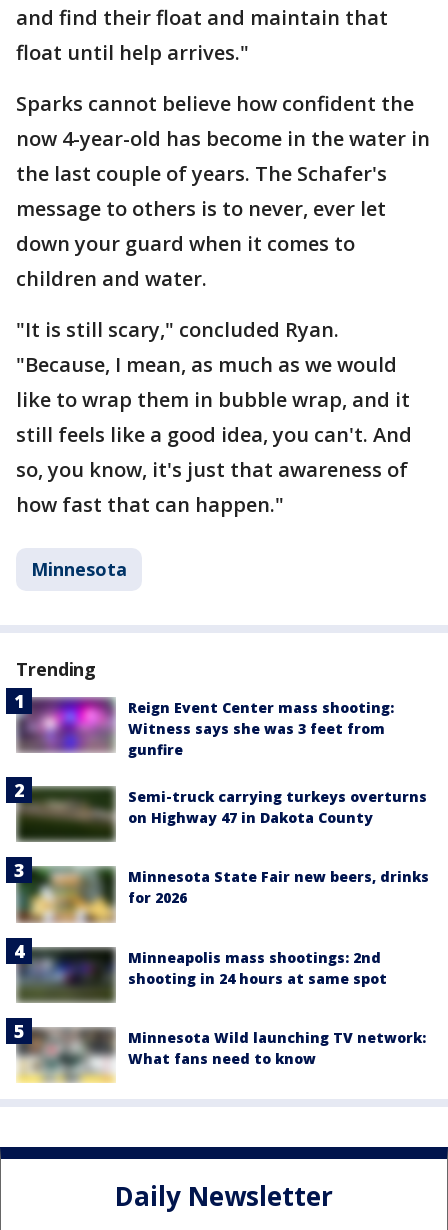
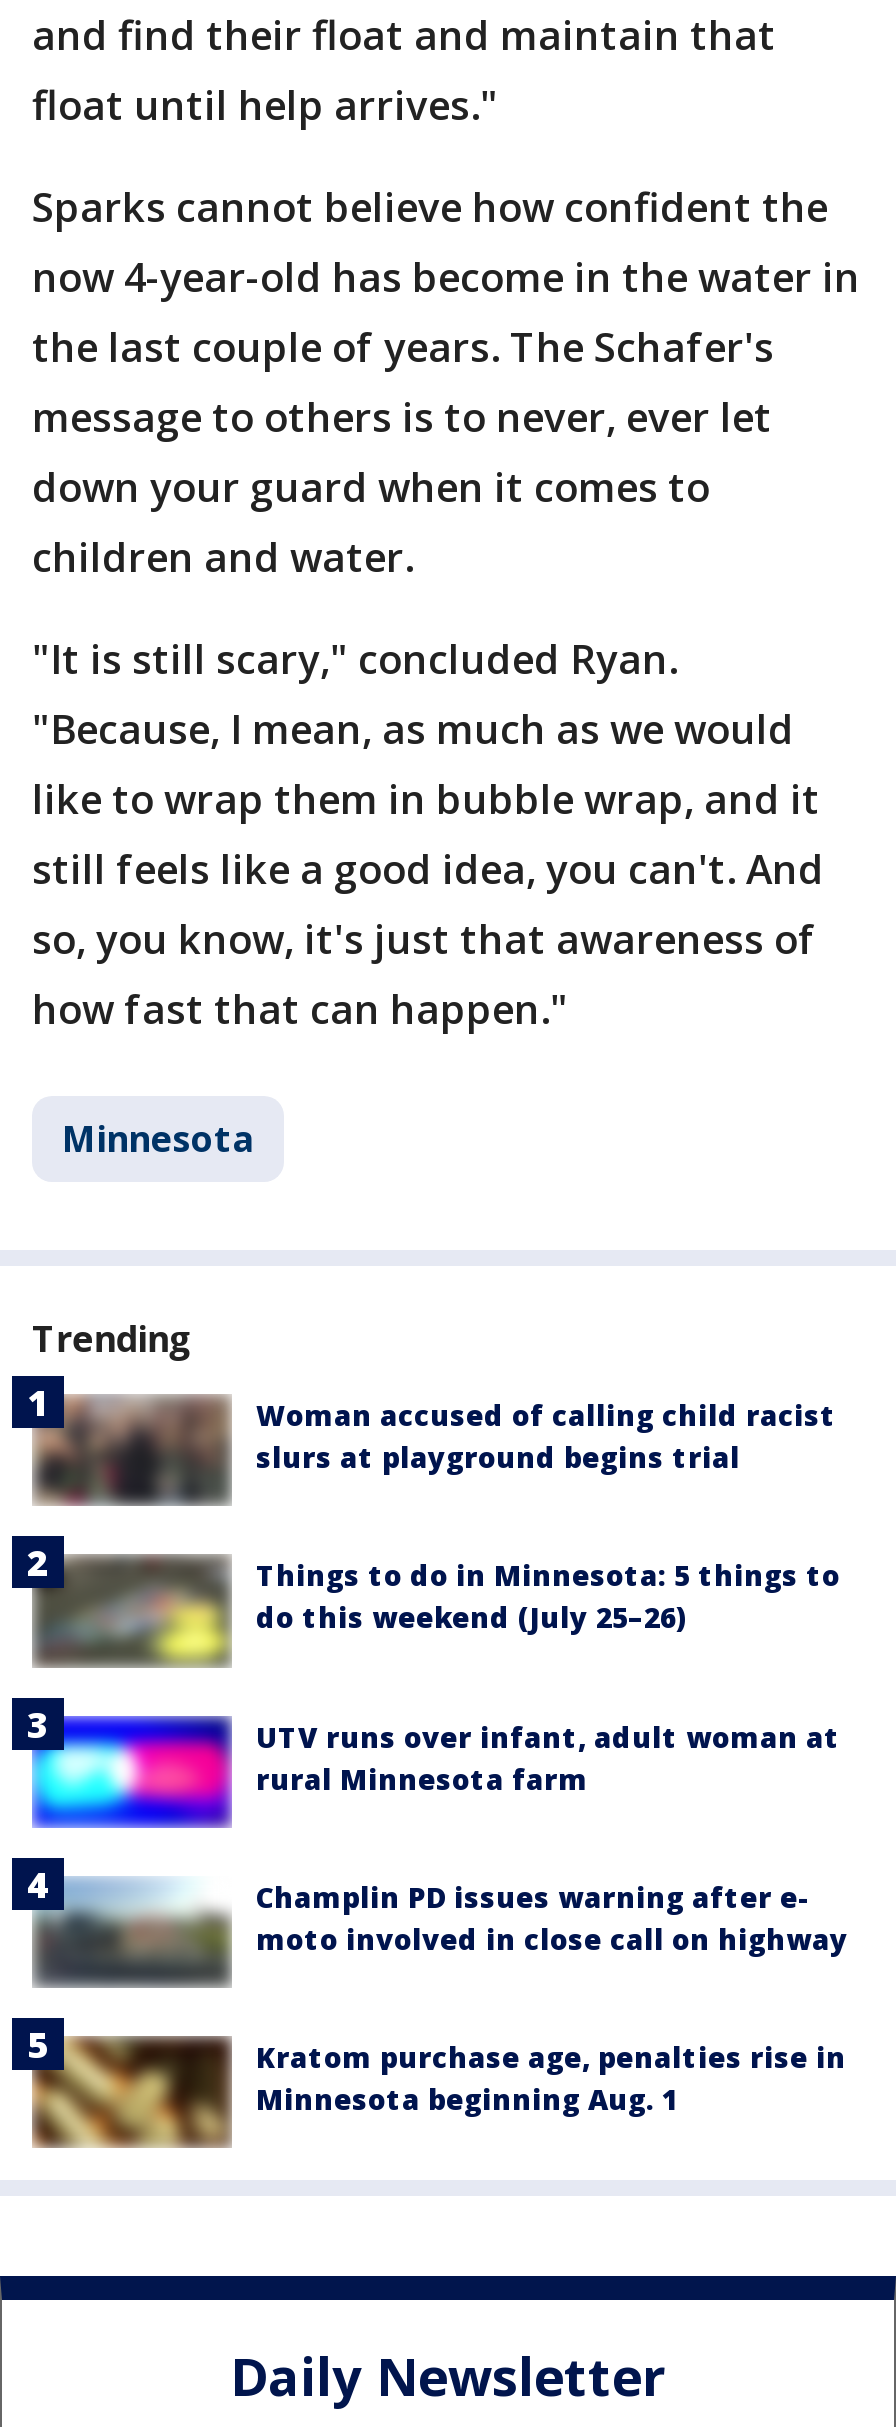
- [image]
- Reign Event Center mass shooting:
- Witness says she was 3 feet from
- gunfire
+ [image]
+ Woman accused of calling child racist
+ slurs at playground begins trial

- [image]
- Semi-truck carrying turkeys overturns
- on Highway 47 in Dakota County
+ [image]
+ Things to do in Minnesota: 5 things to
+ do this weekend (July 25–26)

- [image]
- Minnesota State Fair new beers, drinks
- for 2026
+ [image]
+ UTV runs over infant, adult woman at
+ rural Minnesota farm

- [image]
- Minneapolis mass shootings: 2nd
- shooting in 24 hours at same spot
+ [image]
+ Champlin PD issues warning after e-
+ moto involved in close call on highway

- [image]
- Minnesota Wild launching TV network:
- What fans need to know
+ [image]
+ Kratom purchase age, penalties rise in
+ Minnesota beginning Aug. 1
